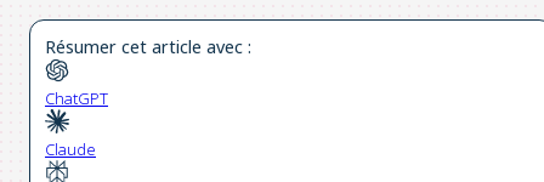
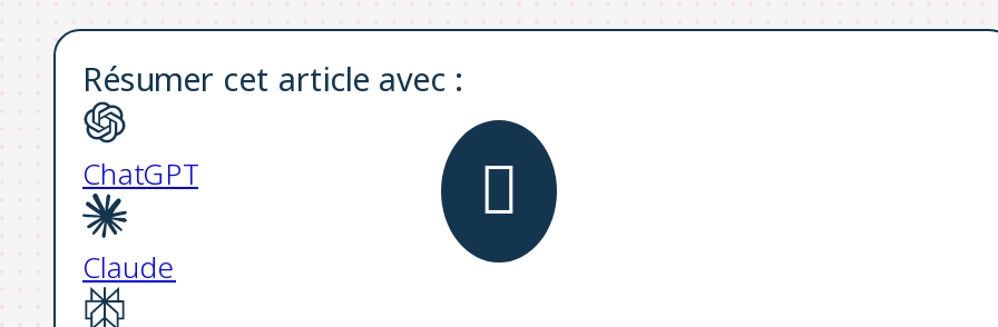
+ [image]
